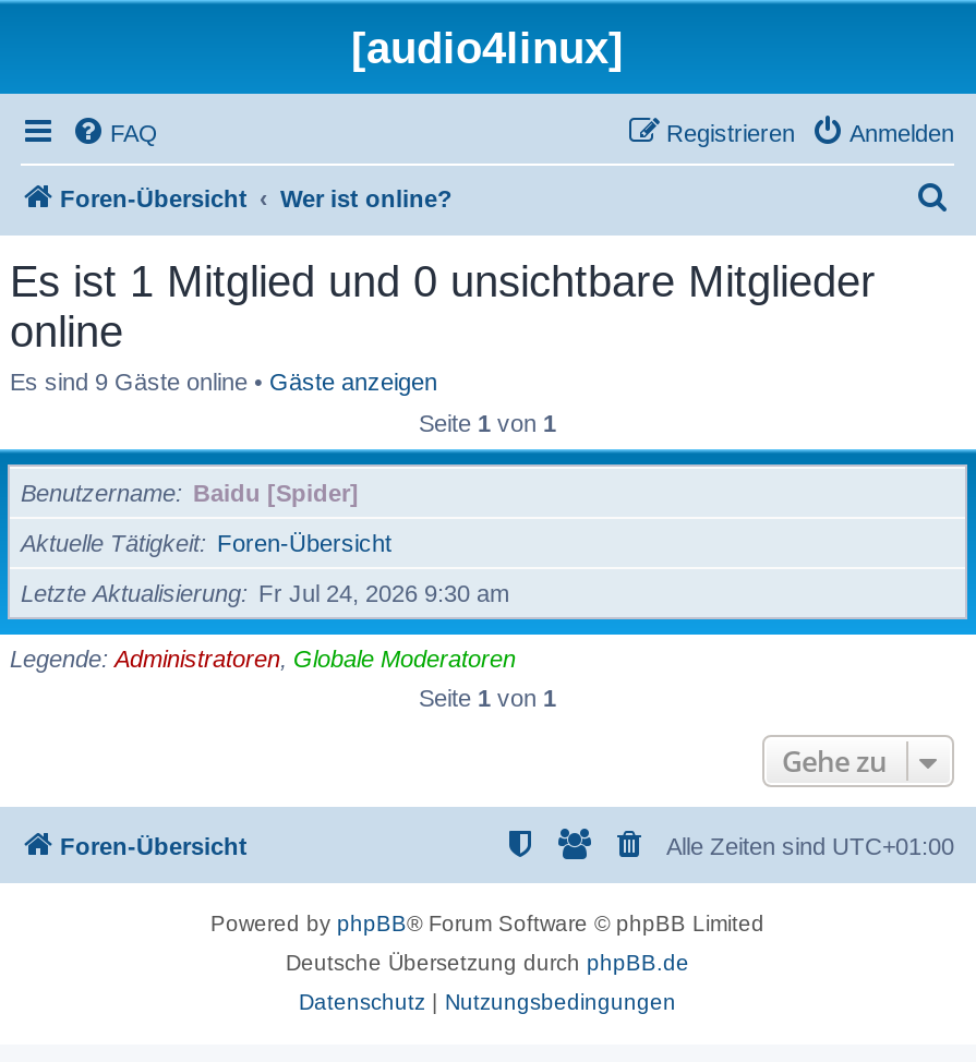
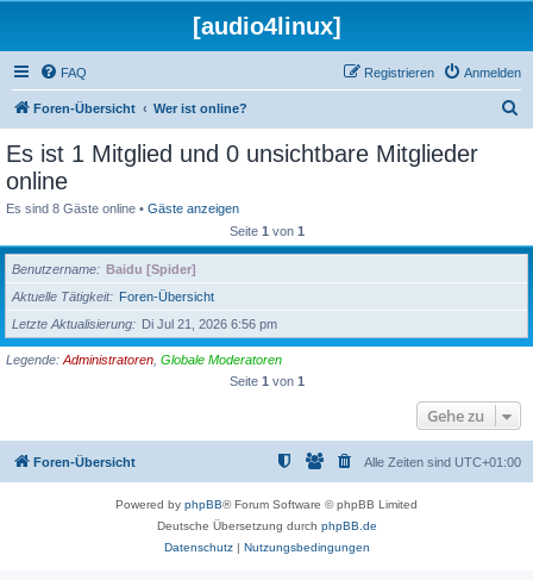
- Es sind 9 Gäste online • Gäste anzeigen
+ Es sind 8 Gäste online • Gäste anzeigen

- Letzte Aktualisierung Fr Jul 24, 2026 9:30 am
+ Letzte Aktualisierung Di Jul 21, 2026 6:56 pm
